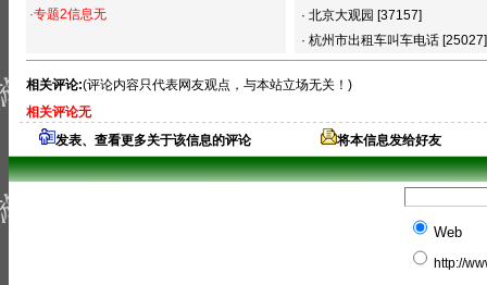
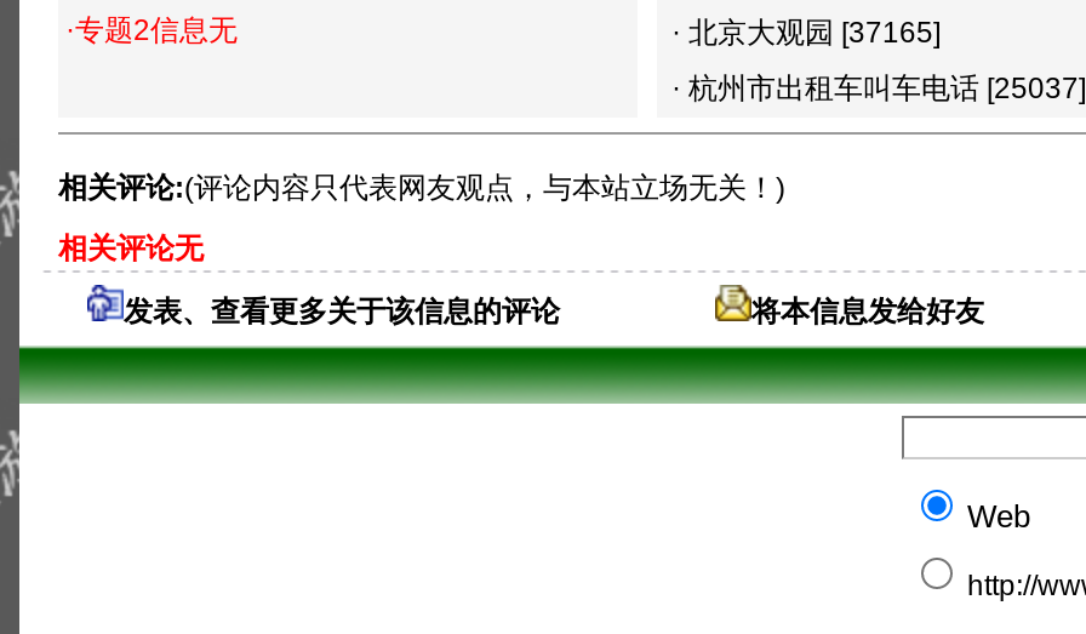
- ·北京大观园[37157]
+ ·北京大观园[37165]

- ·杭州市出租车叫车电话[25027]
+ ·杭州市出租车叫车电话[25037]
